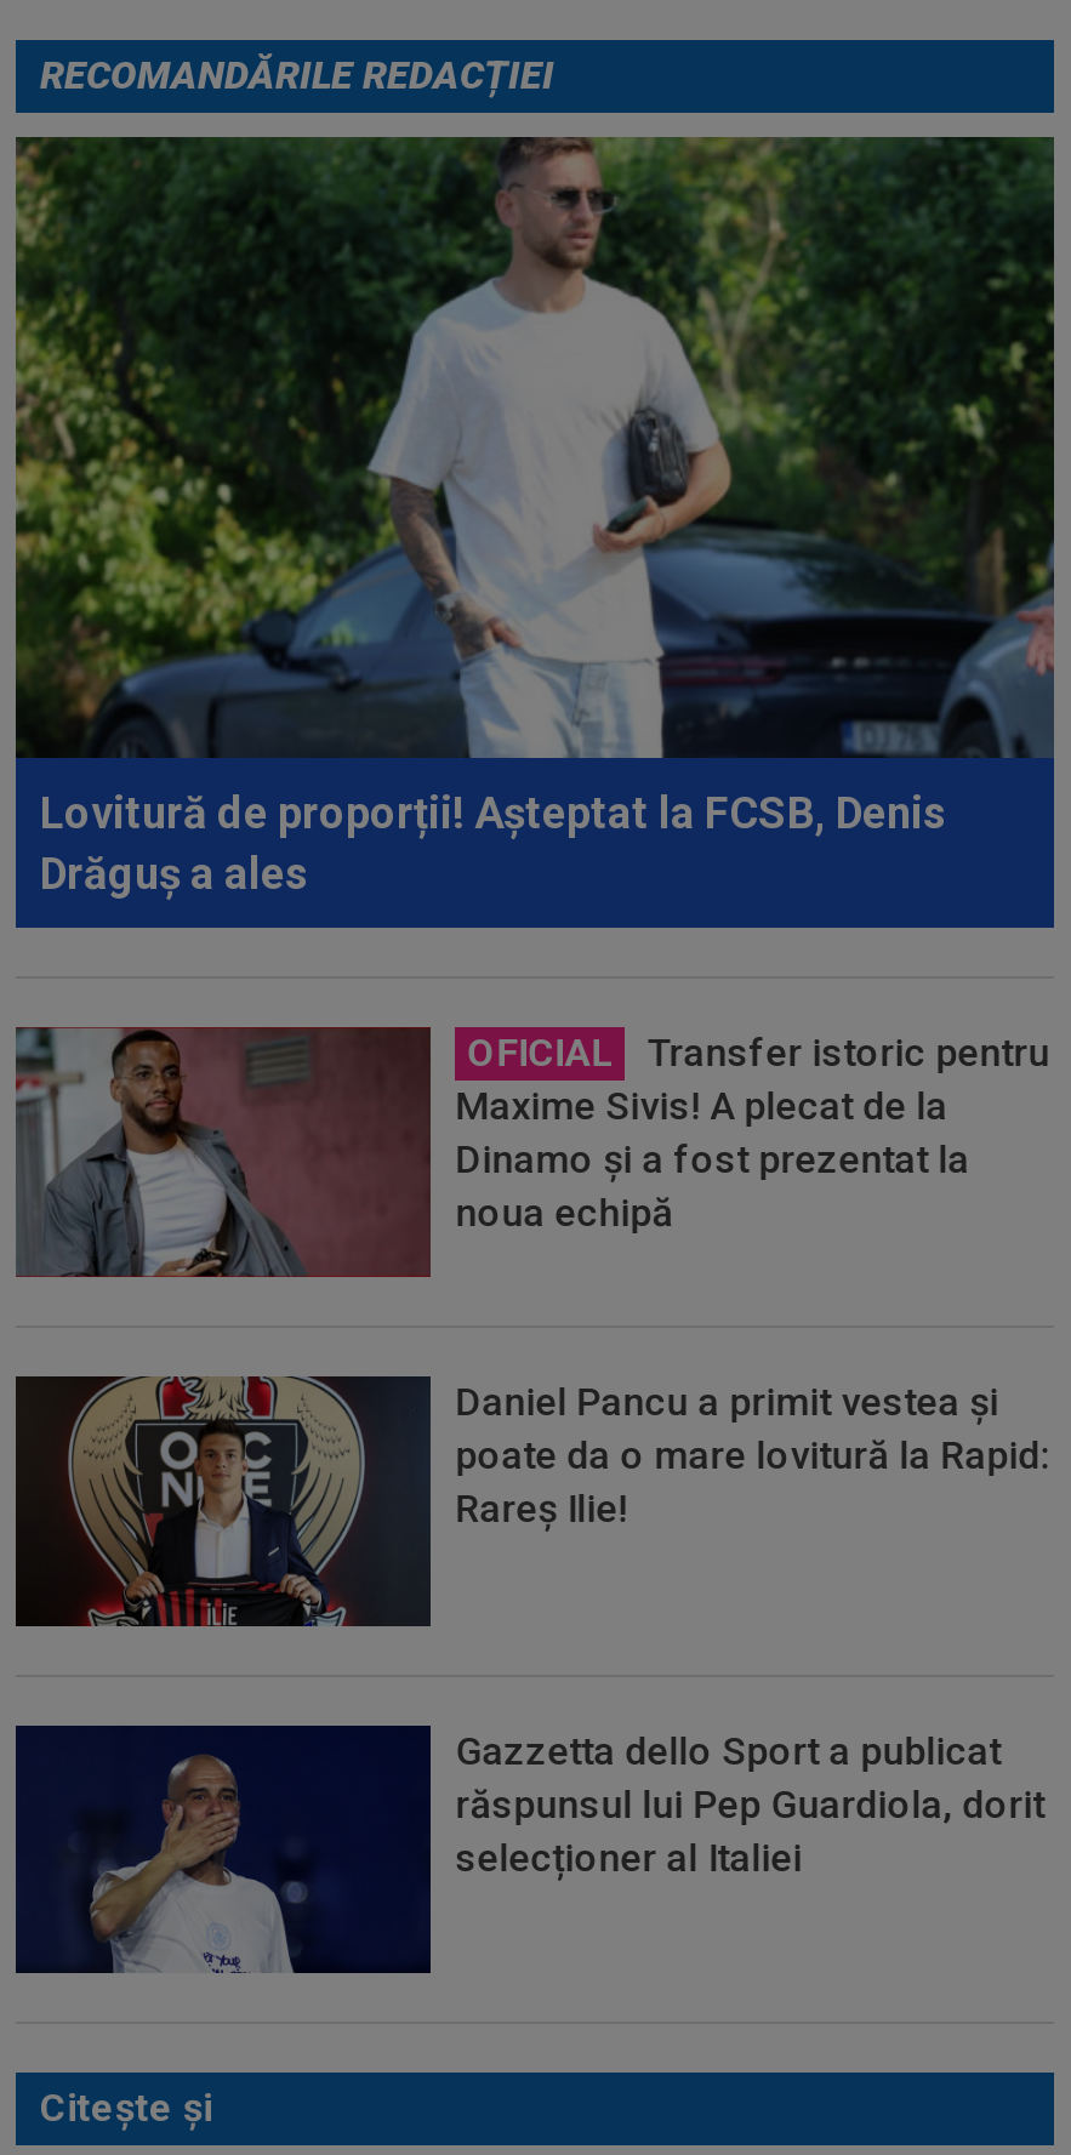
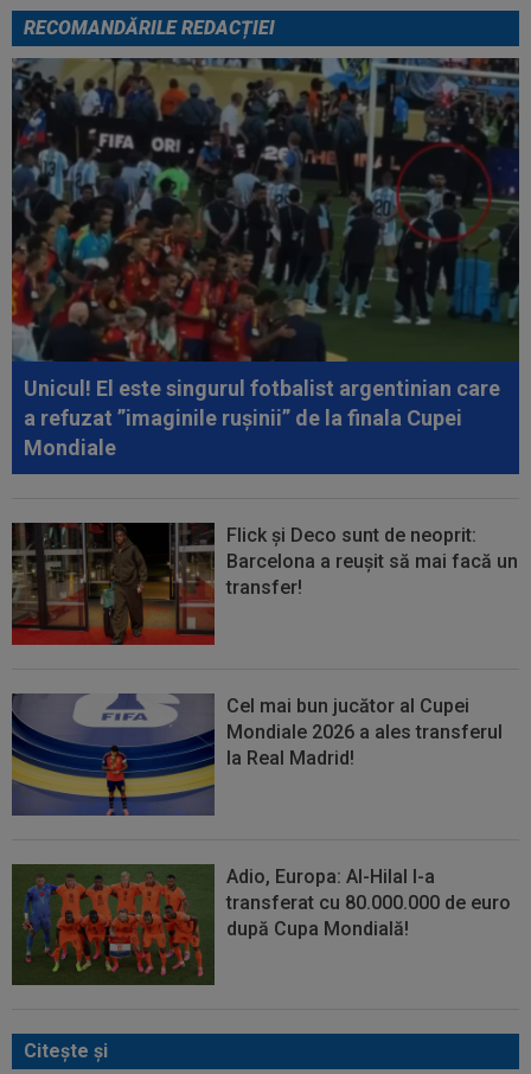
- [image]
- Lovitură de proporții! Așteptat la FCSB, Denis
- Drăguș a ales
+ [image]
+ Unicul! El este singurul fotbalist argentinian care
+ a refuzat ”imaginile rușinii” de la finala Cupei
+ Mondiale

- [image]
- OFICIAL Transfer istoric pentru
- Maxime Sivis! A plecat de la
- Dinamo și a fost prezentat la
- noua echipă
+ [image]
+ Flick și Deco sunt de neoprit:
+ Barcelona a reușit să mai facă un
+ transfer!

- [image]
- Daniel Pancu a primit vestea și
- poate da o mare lovitură la Rapid:
- Rareș Ilie!
+ [image]
+ Cel mai bun jucător al Cupei
+ Mondiale 2026 a ales transferul
+ la Real Madrid!

- [image]
- Gazzetta dello Sport a publicat
- răspunsul lui Pep Guardiola, dorit
- selecționer al Italiei
+ [image]
+ Adio, Europa: Al-Hilal l-a
+ transferat cu 80.000.000 de euro
+ după Cupa Mondială!
